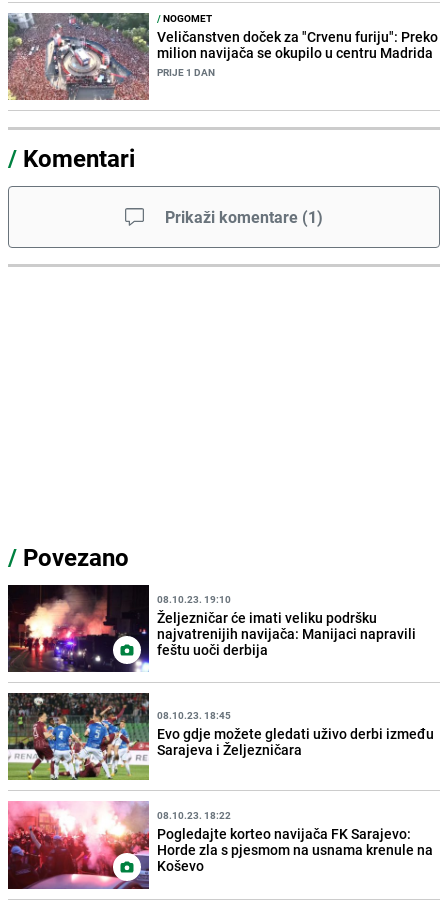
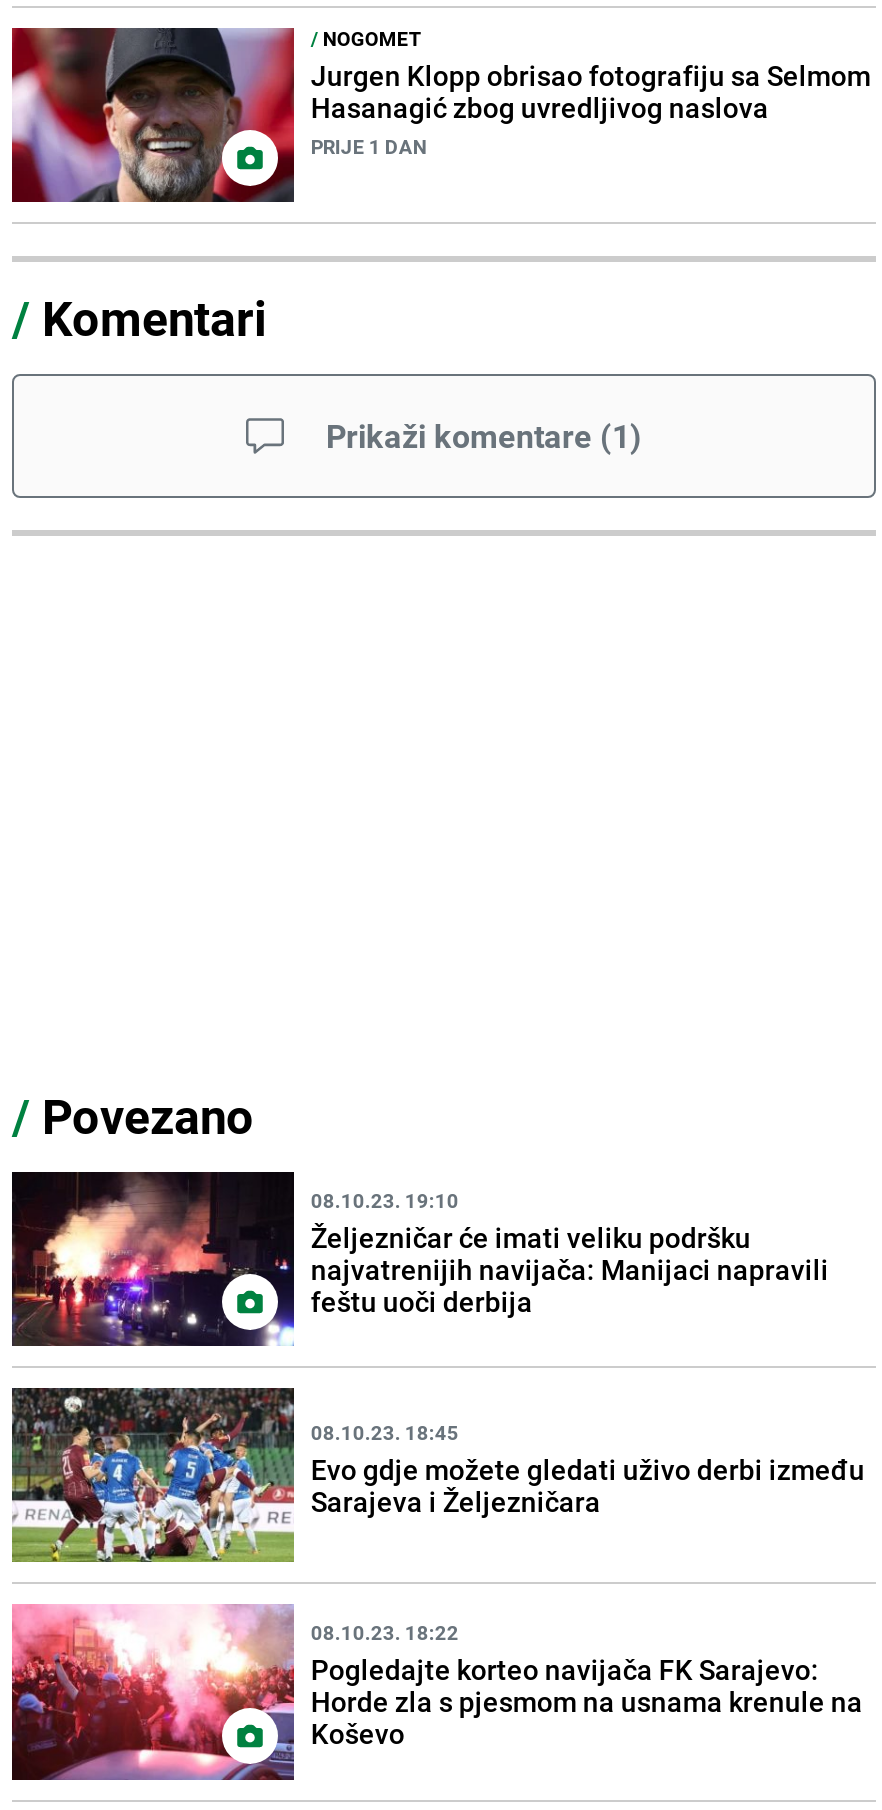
- [image]
- Veličanstven doček za "Crvenu furiju": Preko
- milion navijača se okupilo u centru Madrida
+ [image]
+ Jurgen Klopp obrisao fotografiju sa Selmom
+ Hasanagić zbog uvredljivog naslova
